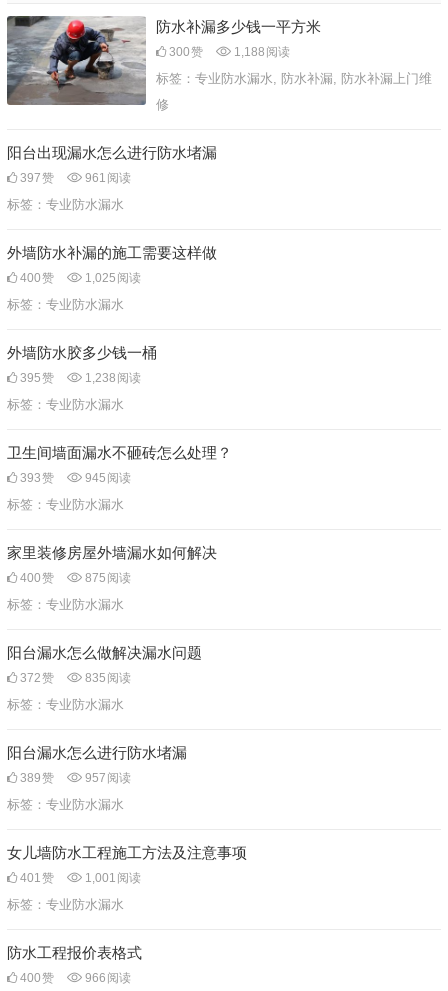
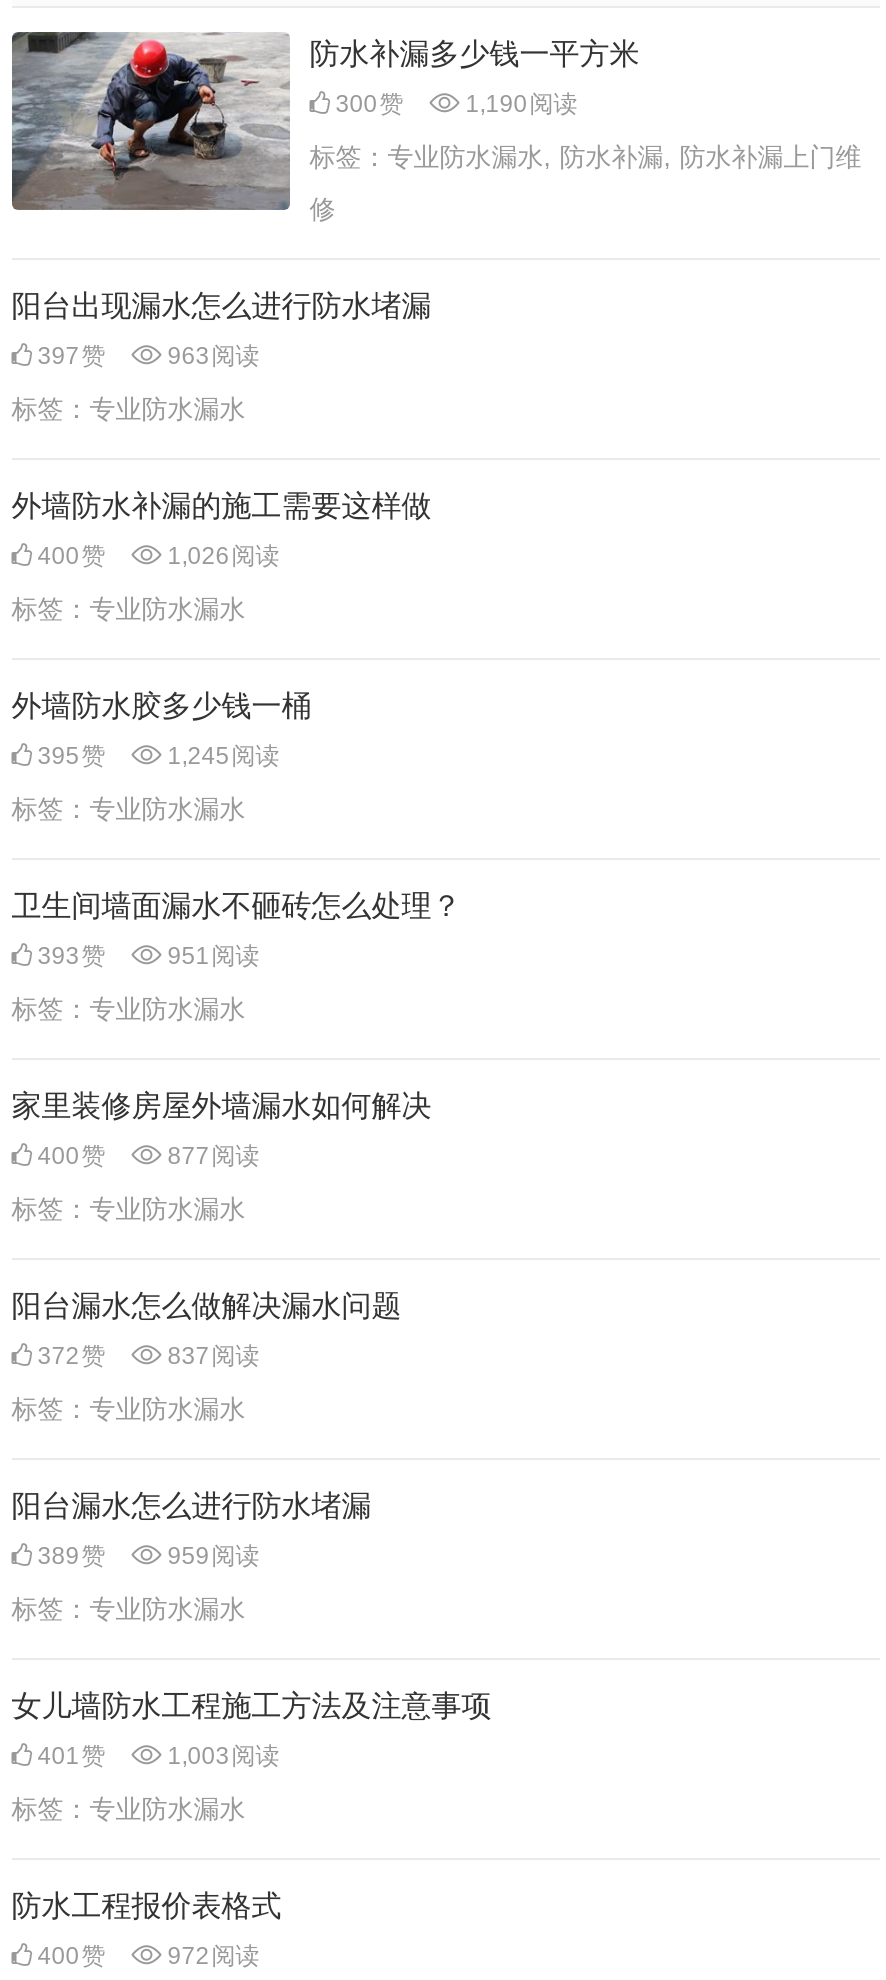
- 300赞 1,188阅读
+ 300赞 1,190阅读

- 397赞 961阅读
+ 397赞 963阅读

- 400赞 1,025阅读
+ 400赞 1,026阅读

- 395赞 1,238阅读
+ 395赞 1,245阅读

- 393赞 945阅读
+ 393赞 951阅读

- 400赞 875阅读
+ 400赞 877阅读

- 372赞 835阅读
+ 372赞 837阅读

- 389赞 957阅读
+ 389赞 959阅读

- 401赞 1,001阅读
+ 401赞 1,003阅读

- 400赞 966阅读
+ 400赞 972阅读
